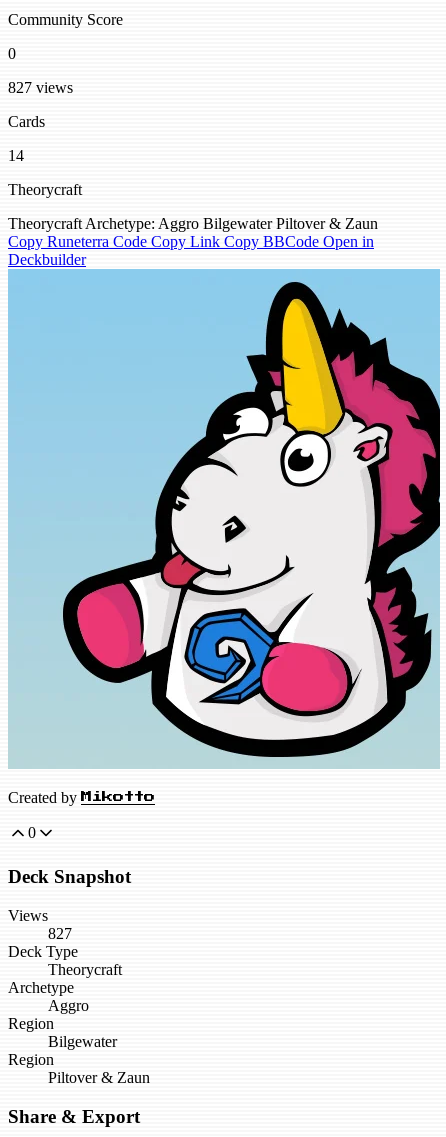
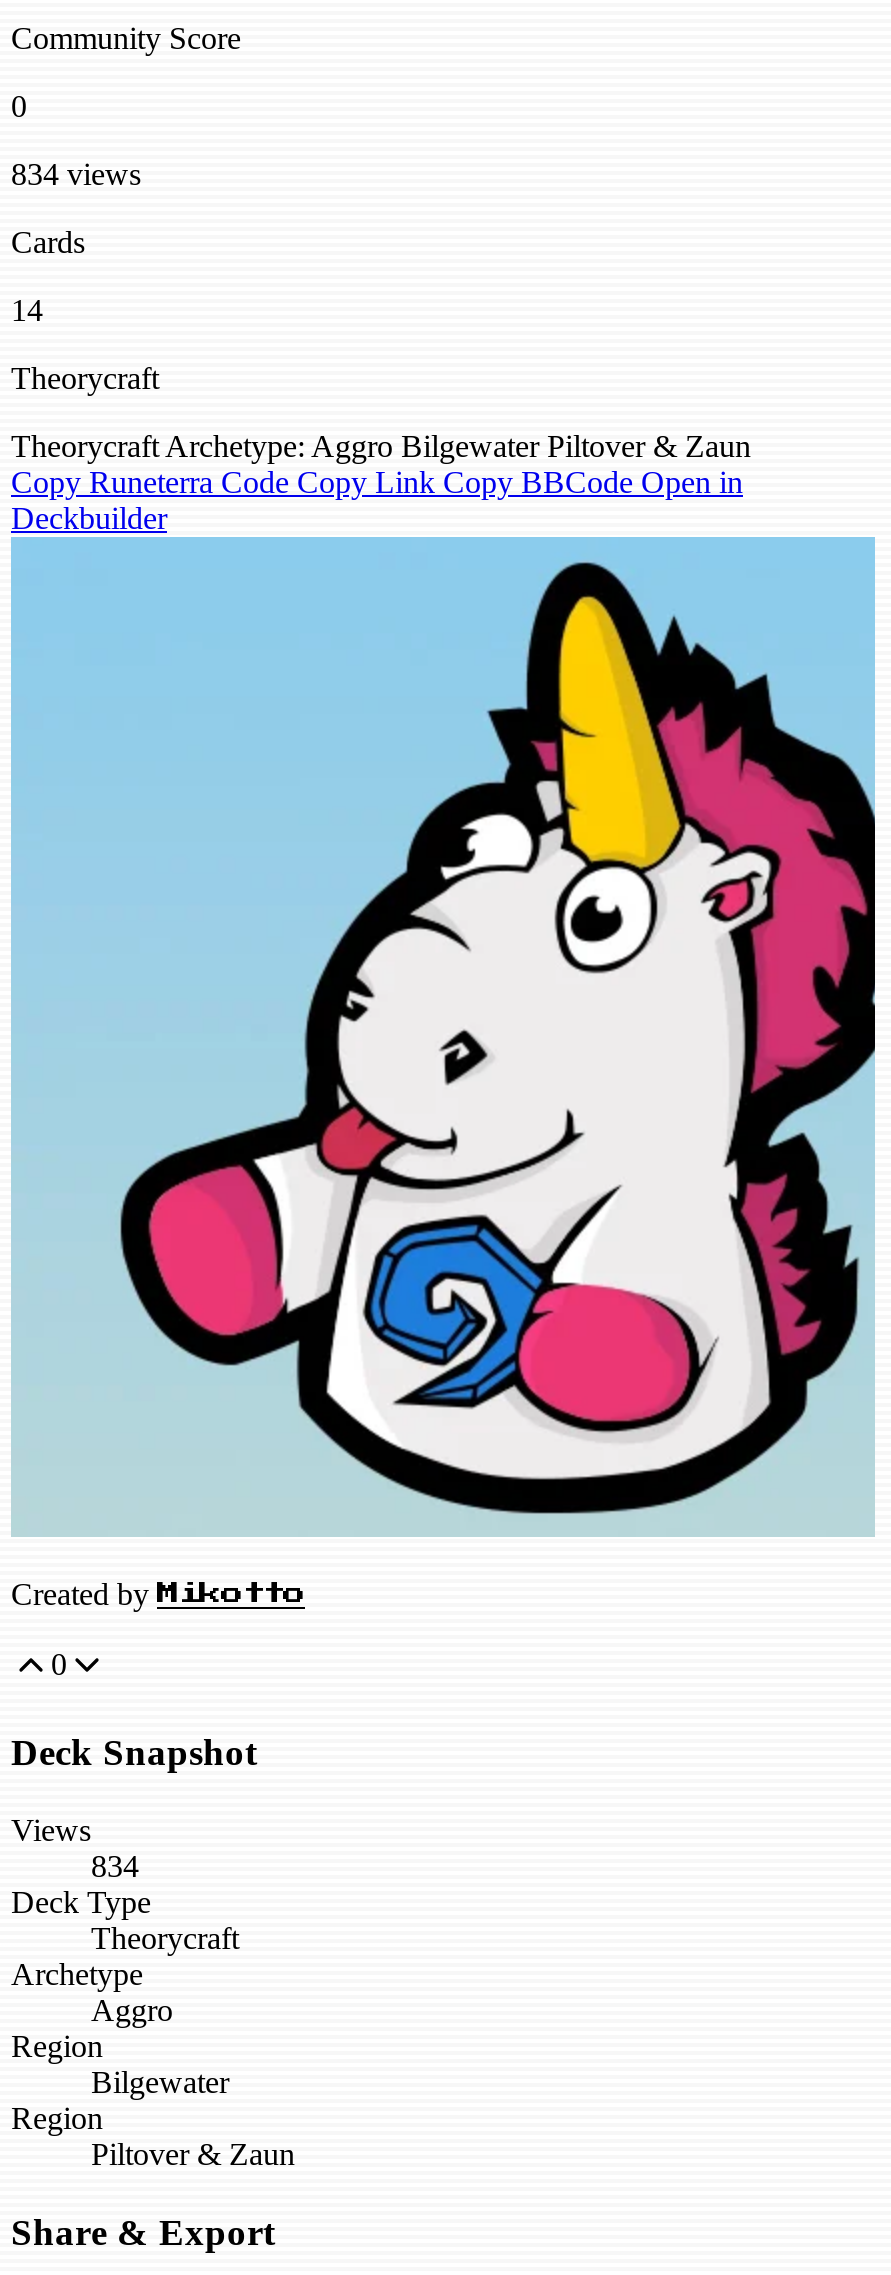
- 827 views
+ 834 views

- 827
+ 834
